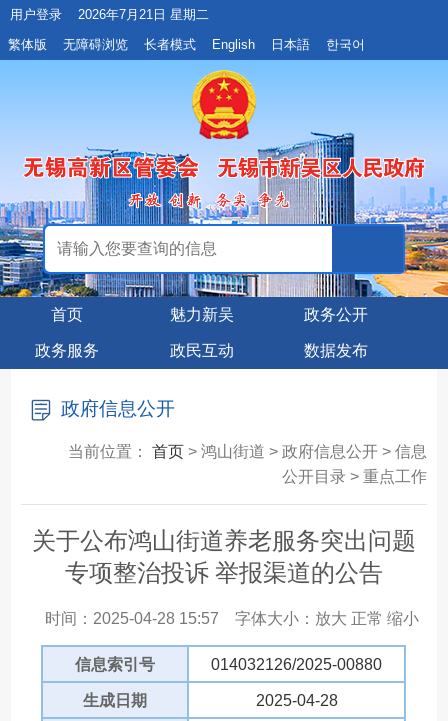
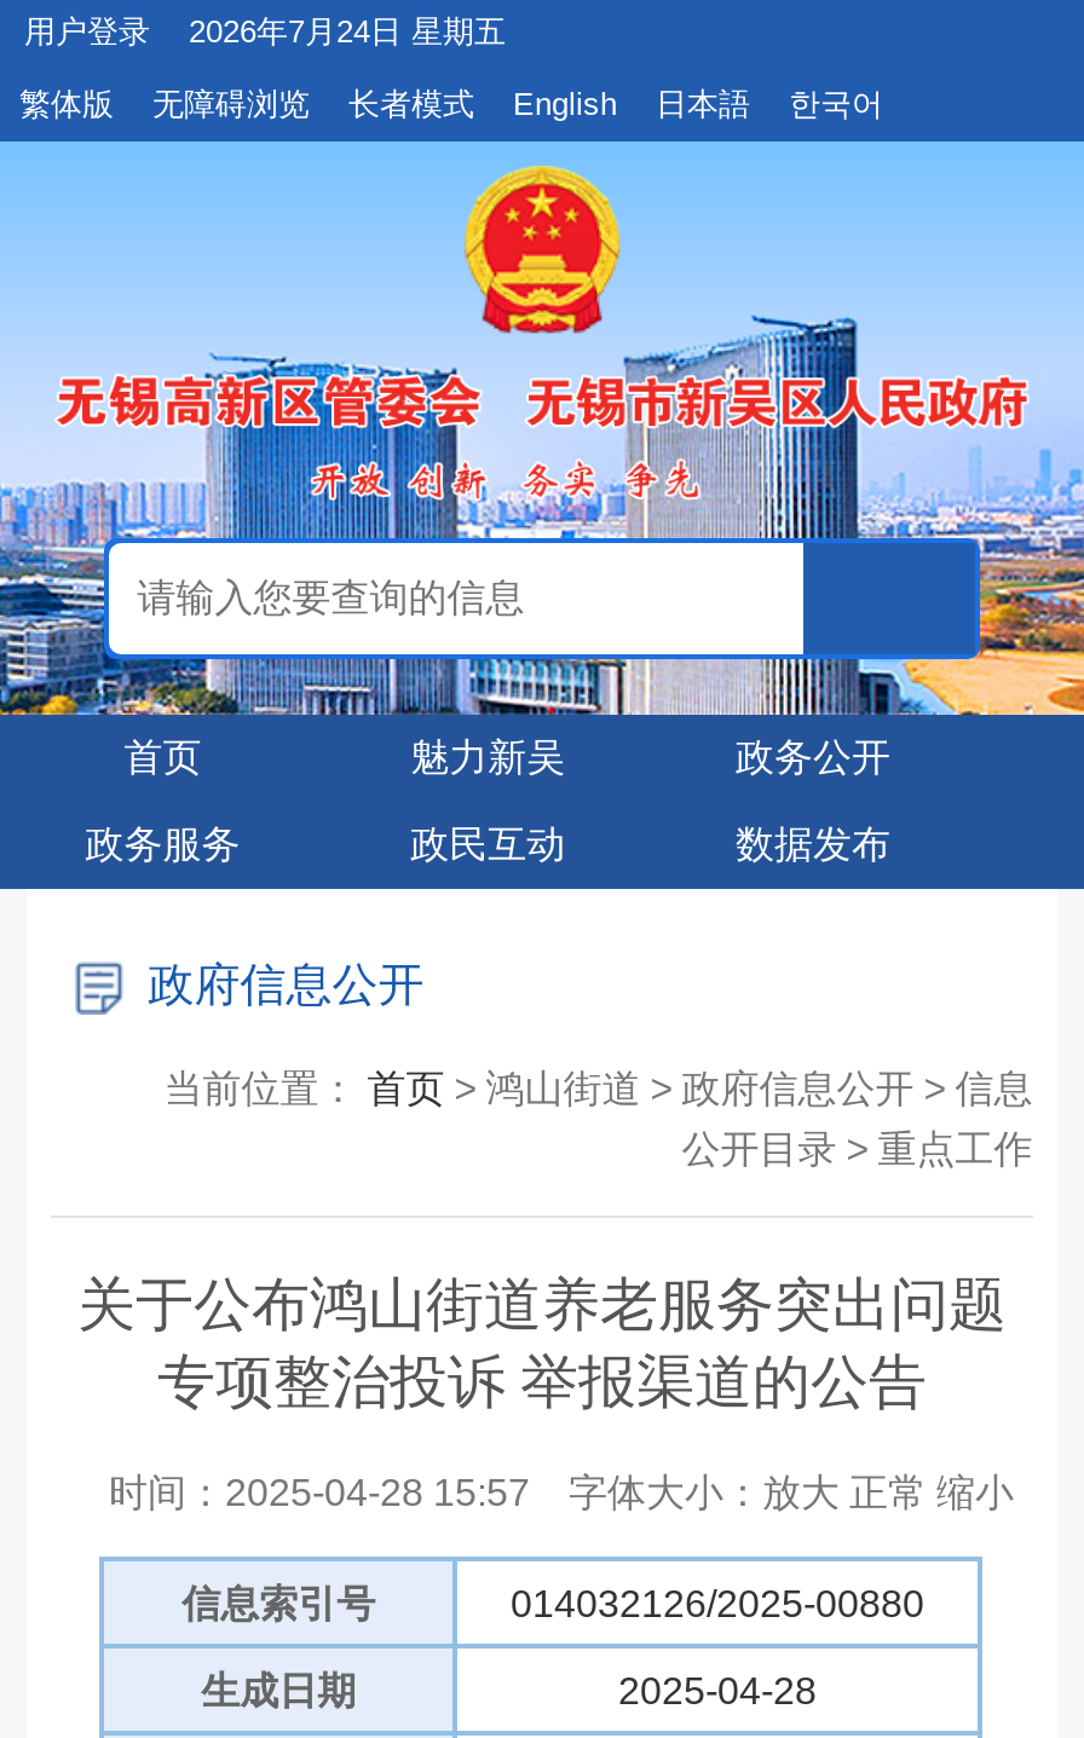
- 2026年7月21日 星期二
+ 2026年7月24日 星期五
